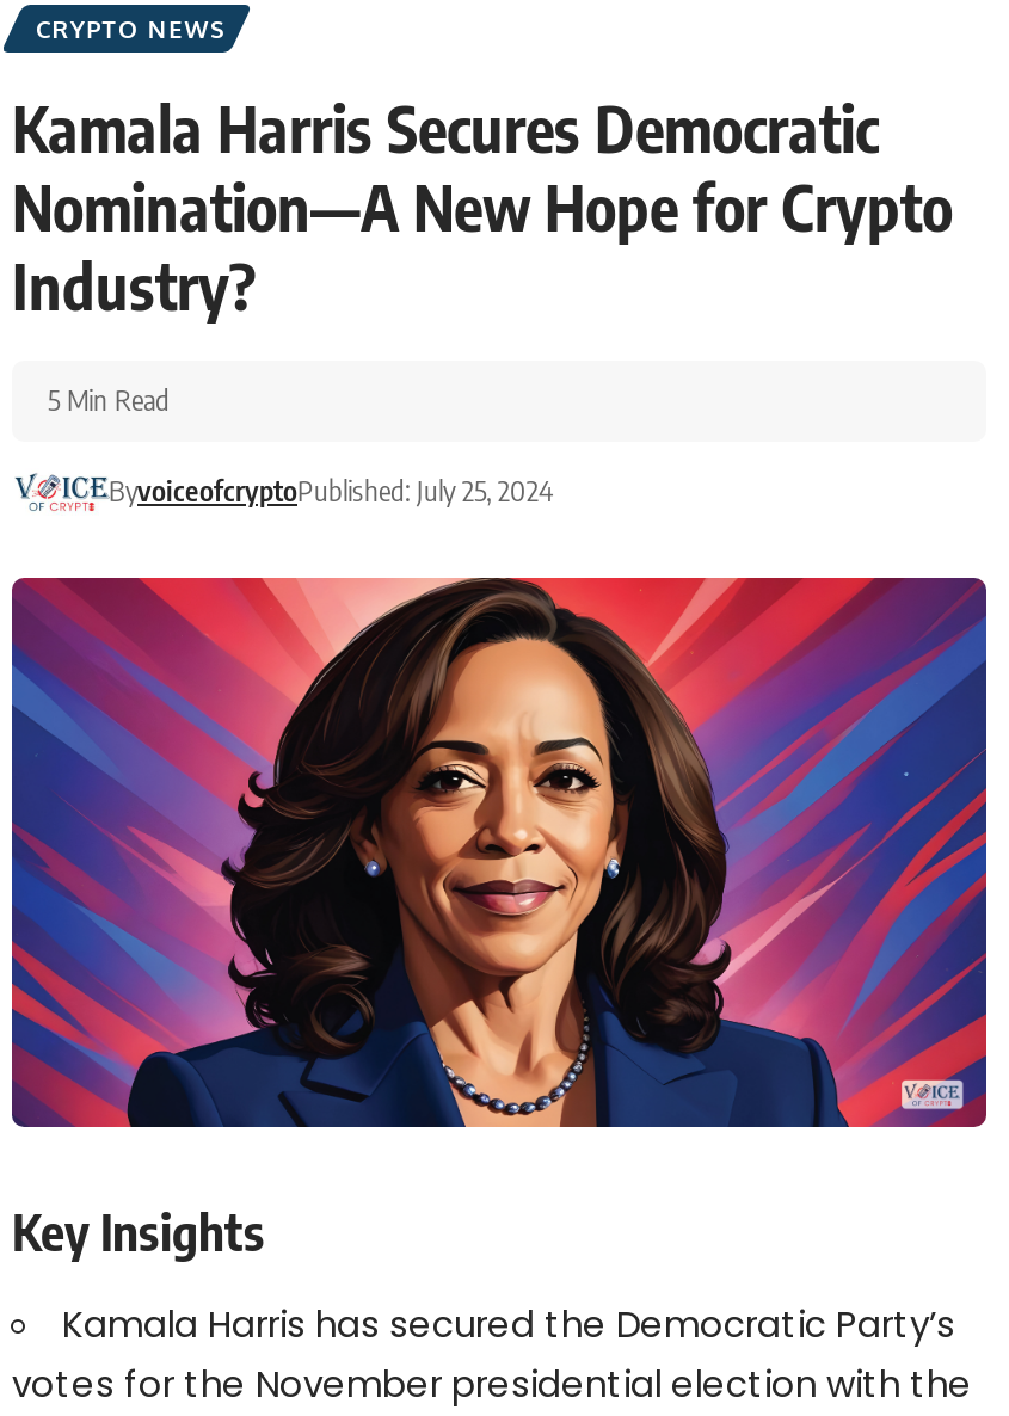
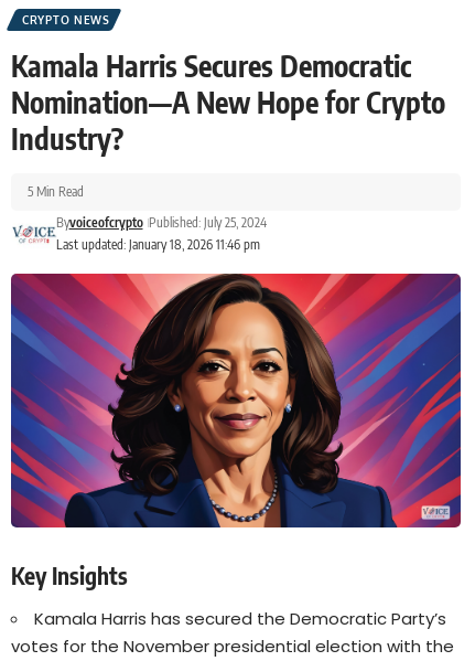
+ Last updated: January 18, 2026 11:46 pm
